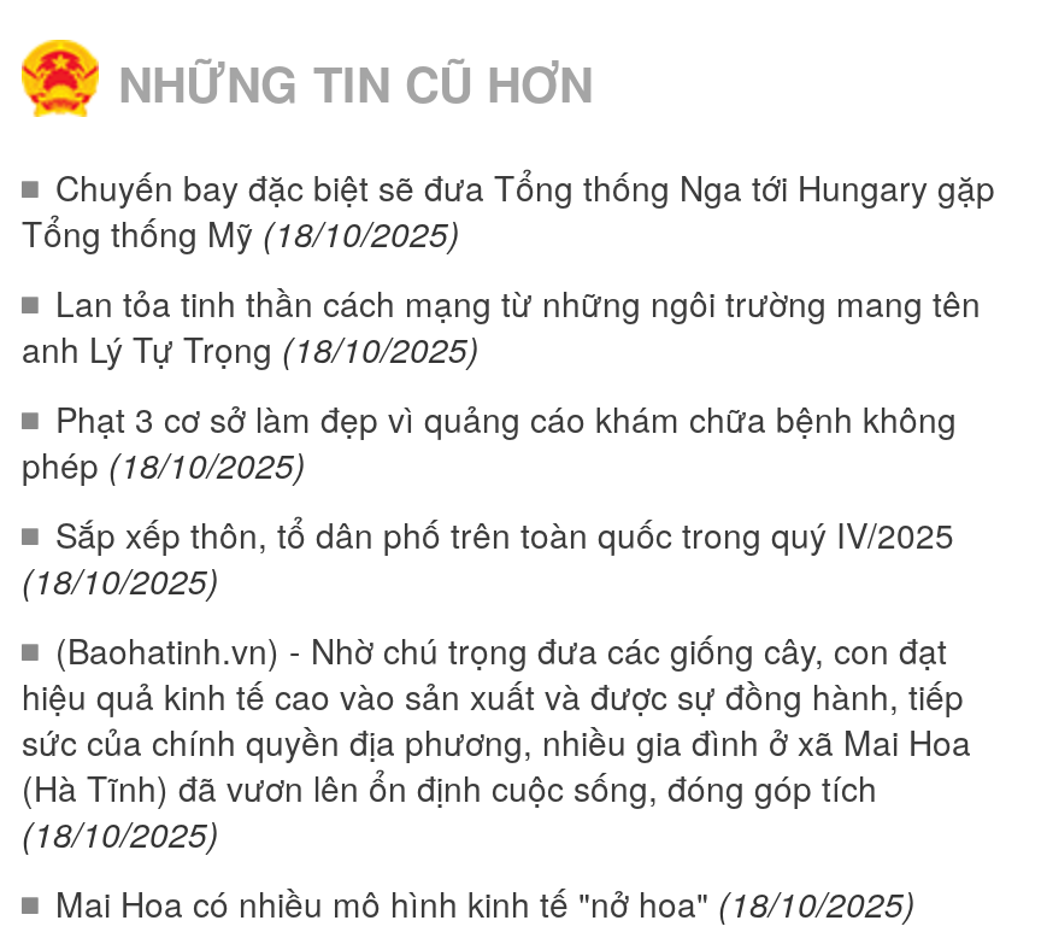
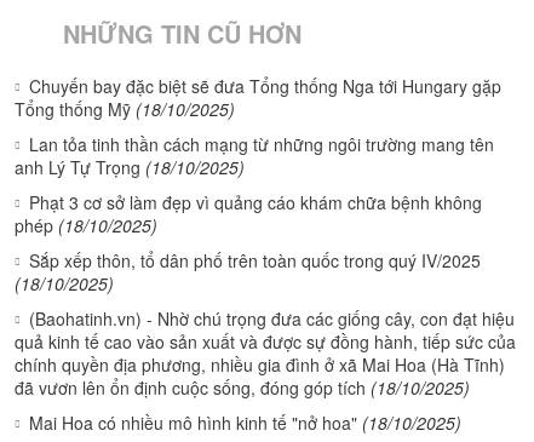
- [image]
